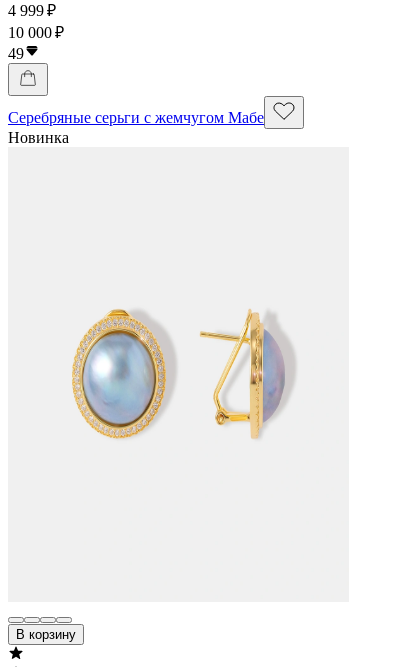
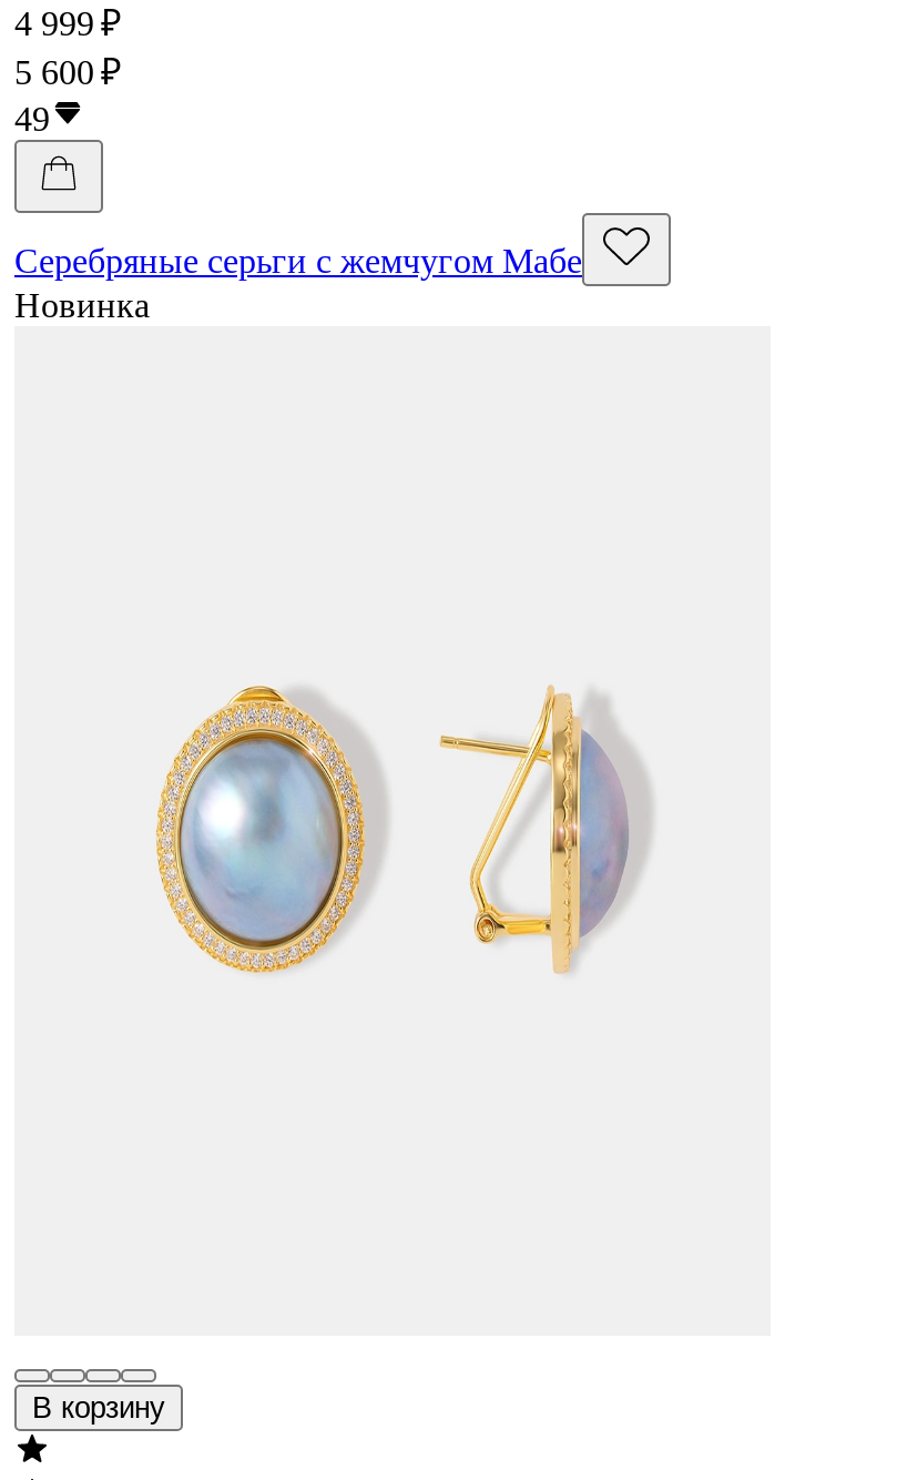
- 10 000 ₽
+ 5 600 ₽
